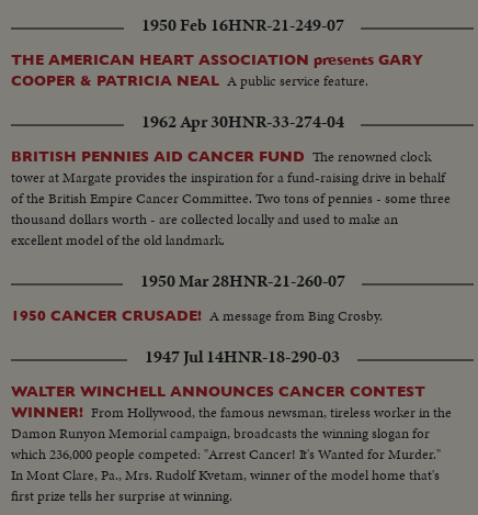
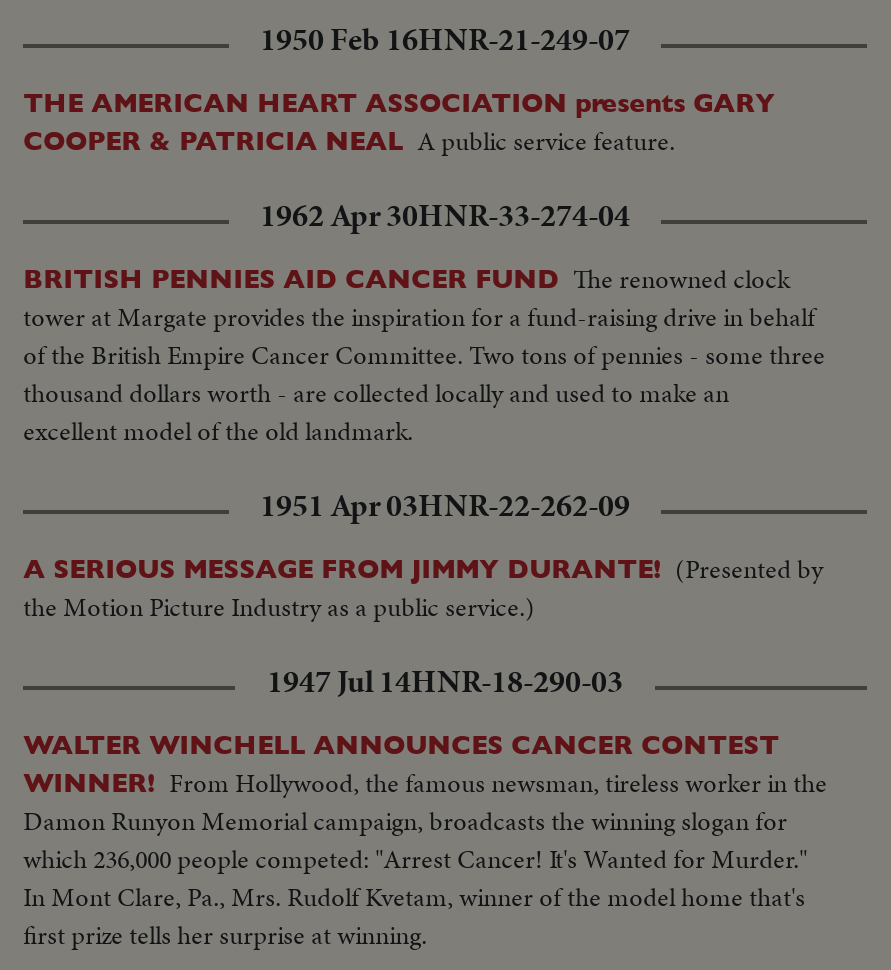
- 1950 Mar 28HNR-21-260-07
+ 1951 Apr 03HNR-22-262-09

- 1950 CANCER CRUSADE! A message from Bing Crosby.
+ A SERIOUS MESSAGE FROM JIMMY DURANTE! (Presented by
+ the Motion Picture Industry as a public service.)
